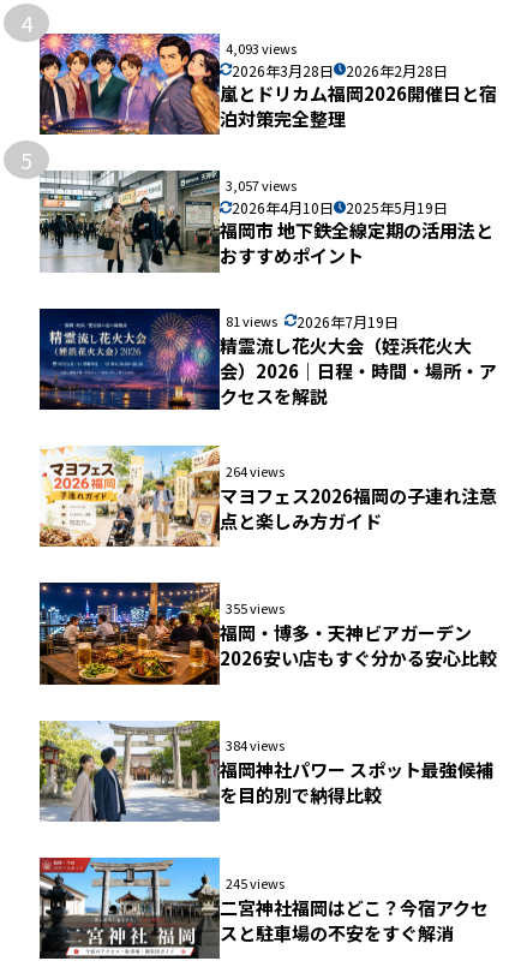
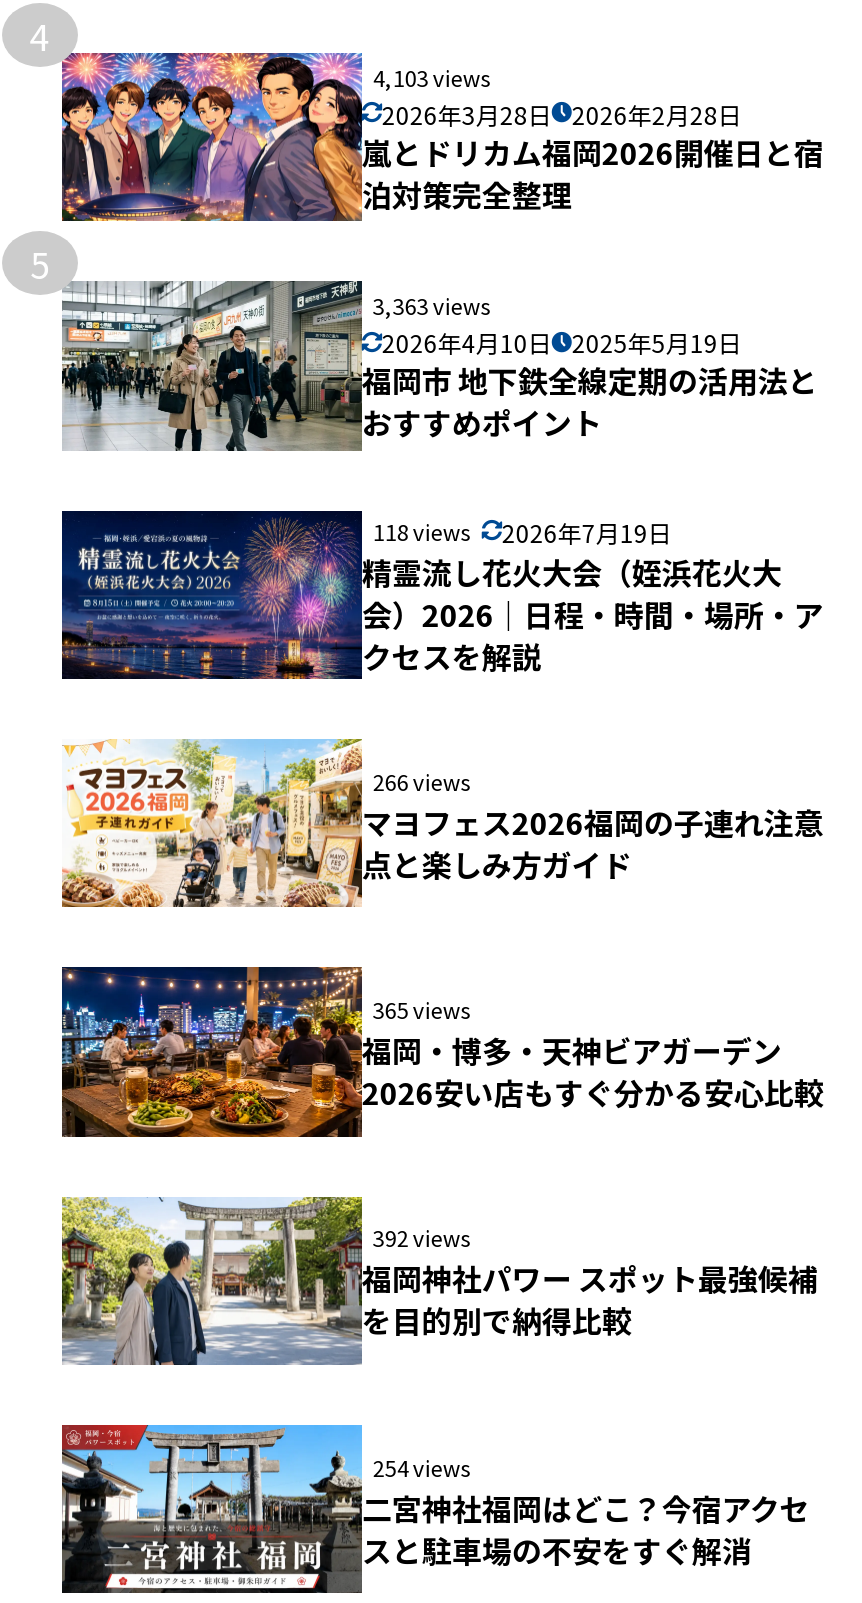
- 4,093 views
+ 4,103 views

- 3,057 views
+ 3,363 views

- 81 views 2026年7月19日
+ 118 views 2026年7月19日

- 264 views
+ 266 views

- 355 views
+ 365 views

- 384 views
+ 392 views

- 245 views
+ 254 views
